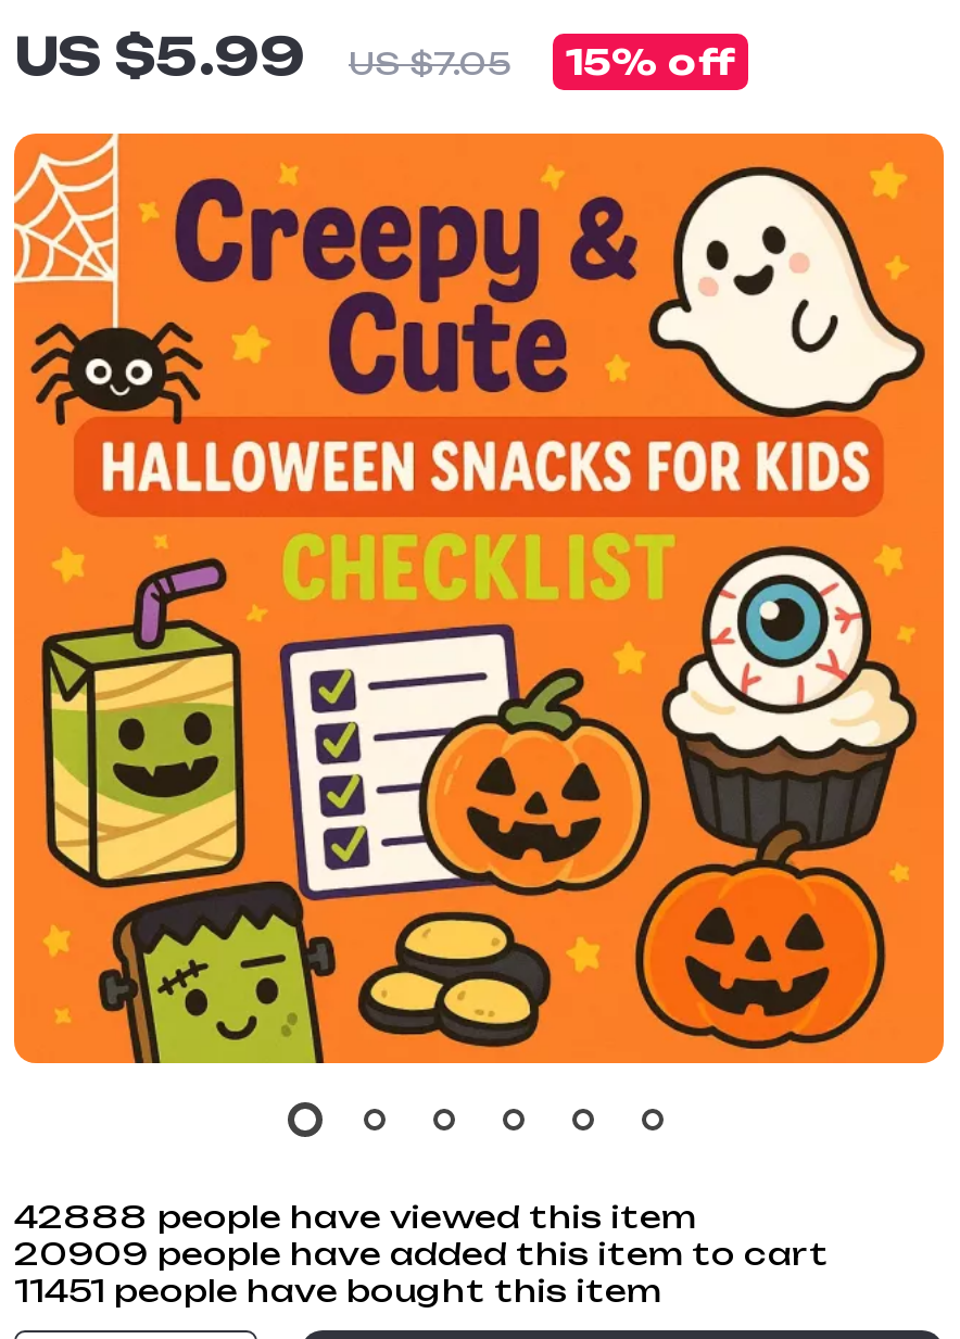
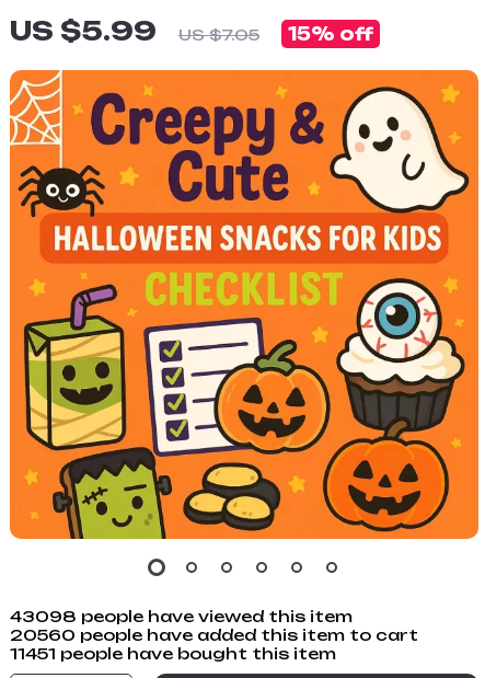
- 42888 people have viewed this item
+ 43098 people have viewed this item

- 20909 people have added this item to cart
+ 20560 people have added this item to cart
